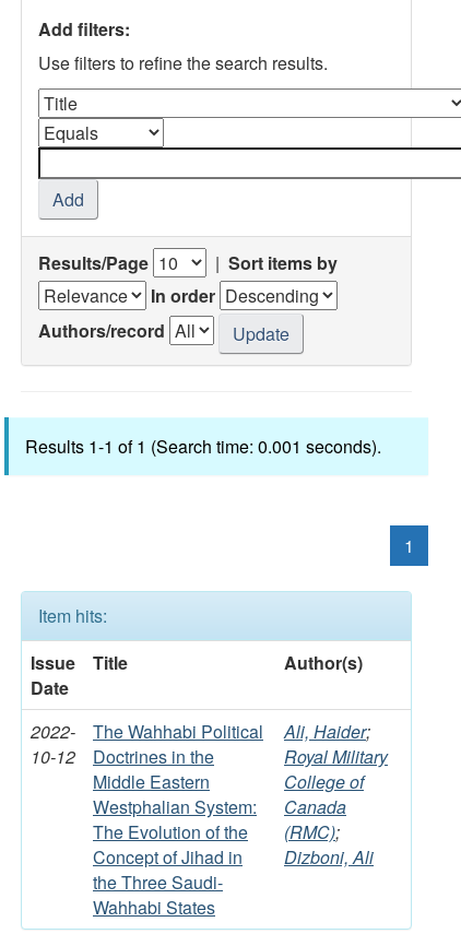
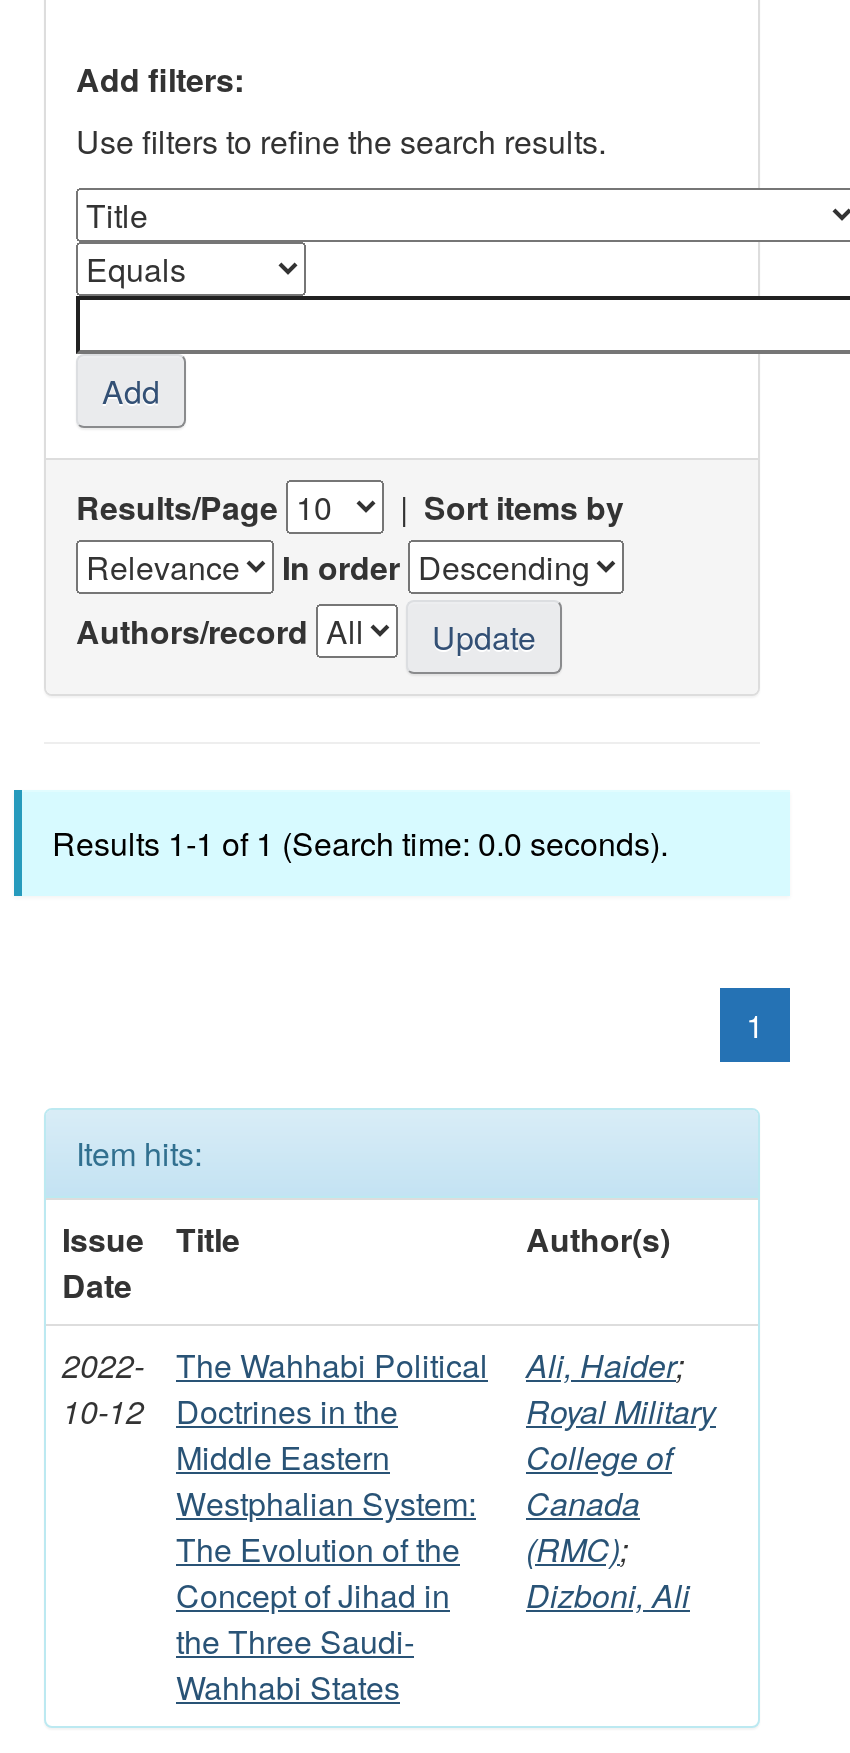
- Results 1-1 of 1 (Search time: 0.001 seconds).
+ Results 1-1 of 1 (Search time: 0.0 seconds).
